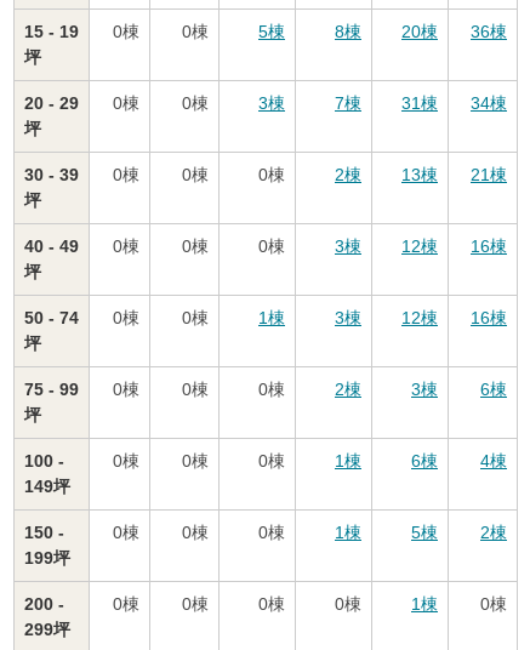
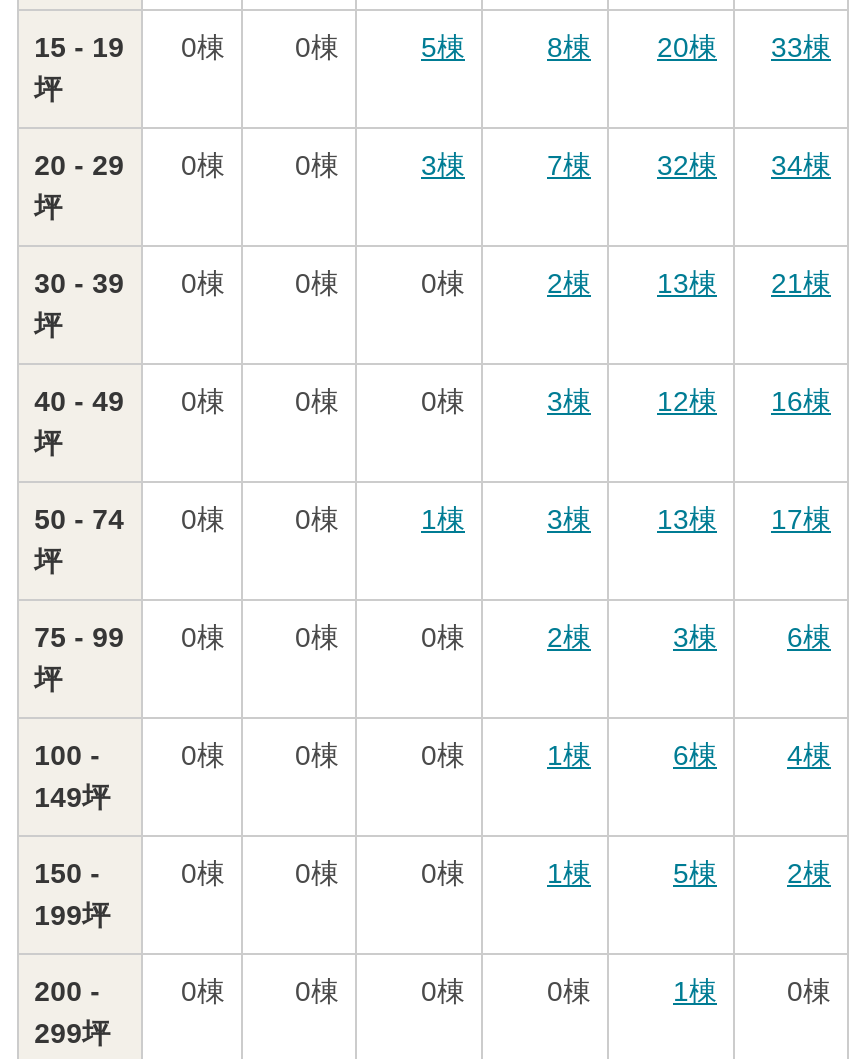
- 20棟 36棟
+ 20棟 33棟

- 31棟 34棟
+ 32棟 34棟

- 12棟
+ 13棟

- 16棟
+ 17棟
